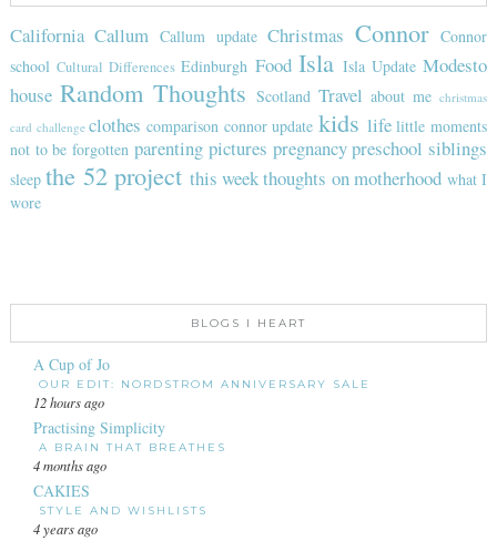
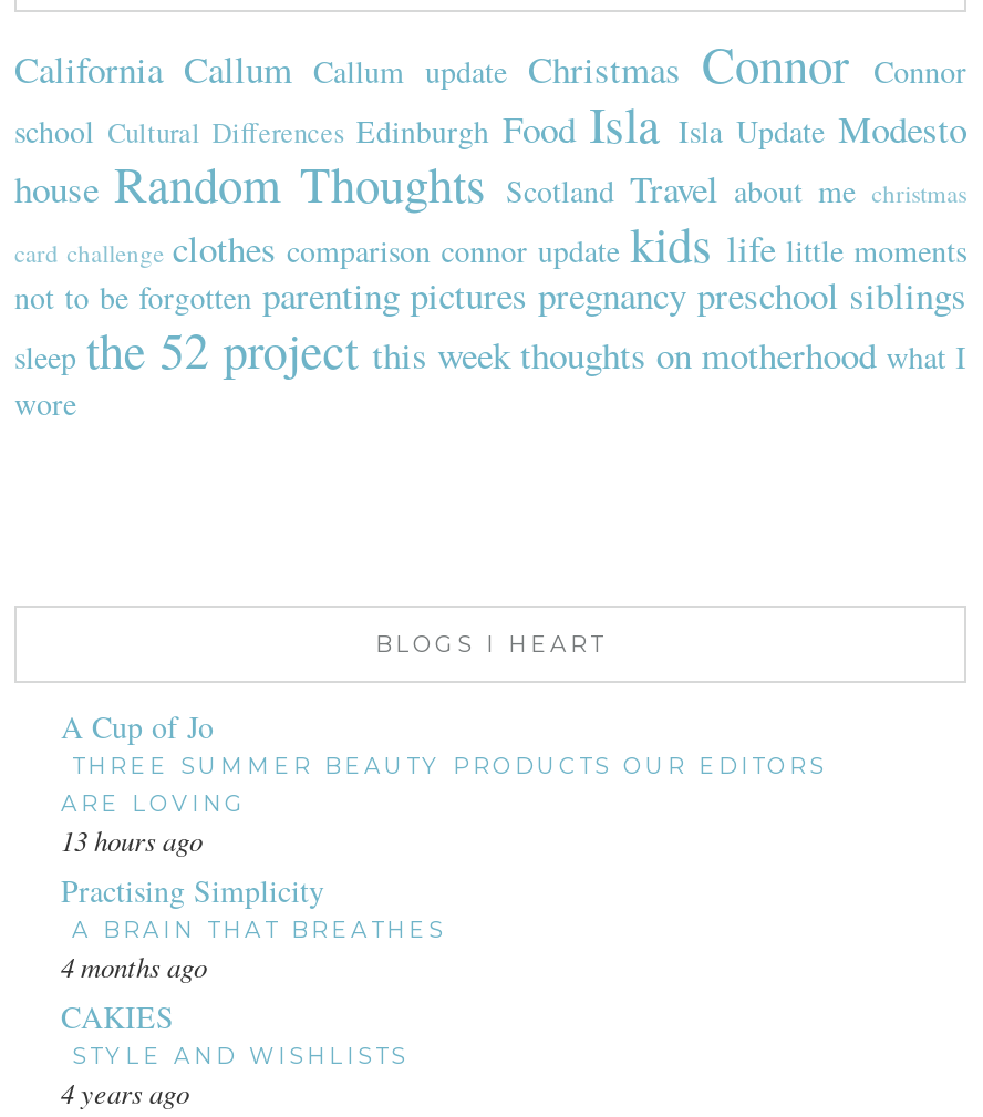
- OUR EDIT: NORDSTROM ANNIVERSARY SALE
- 12 hours ago
+ THREE SUMMER BEAUTY PRODUCTS OUR EDITORS
+ ARE LOVING
+ 13 hours ago
